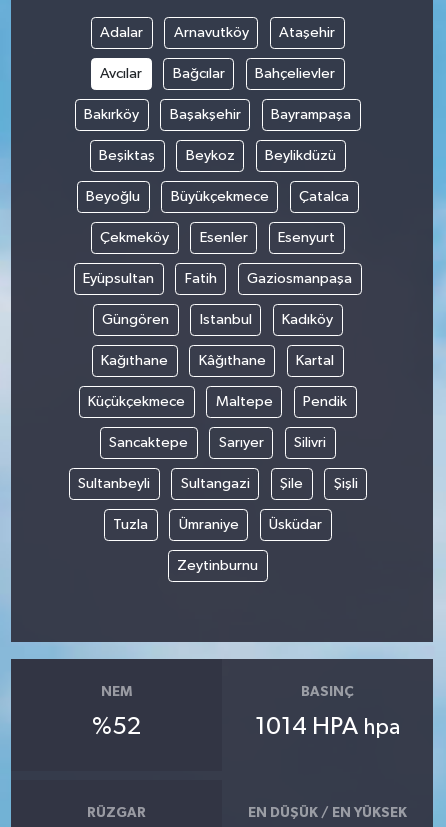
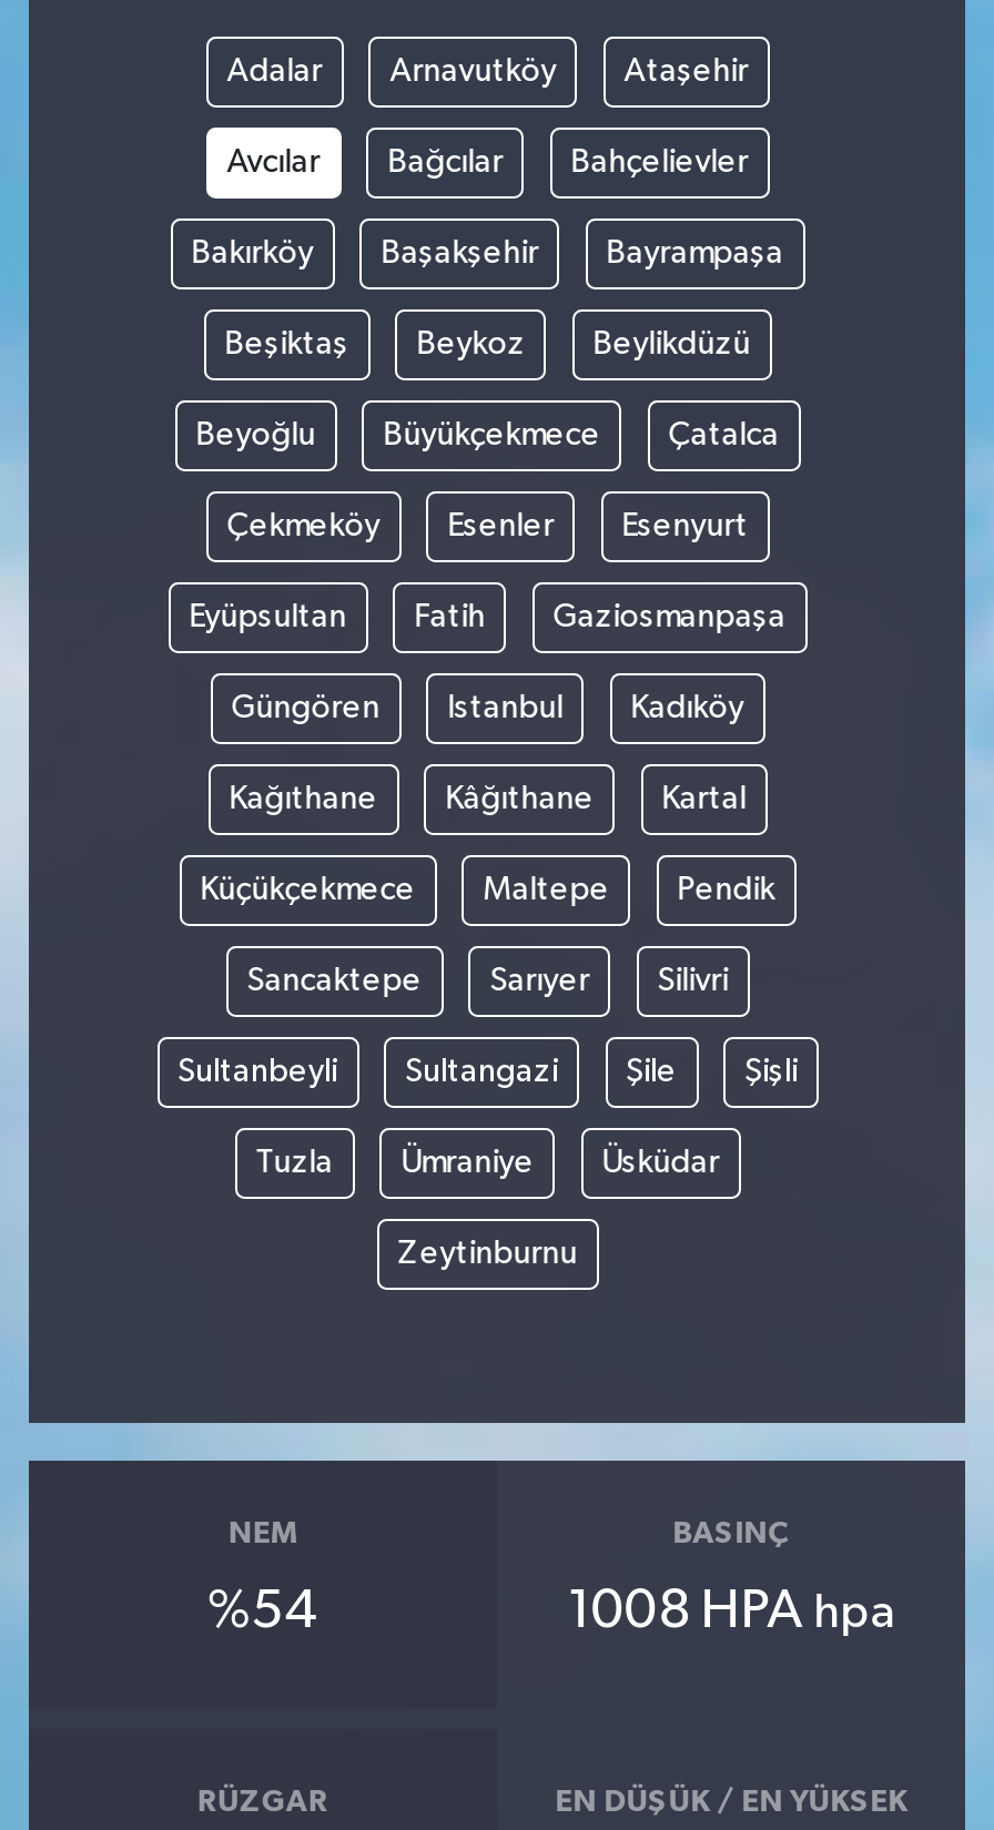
- %52
+ %54

- 1014 HPA hpa
+ 1008 HPA hpa
